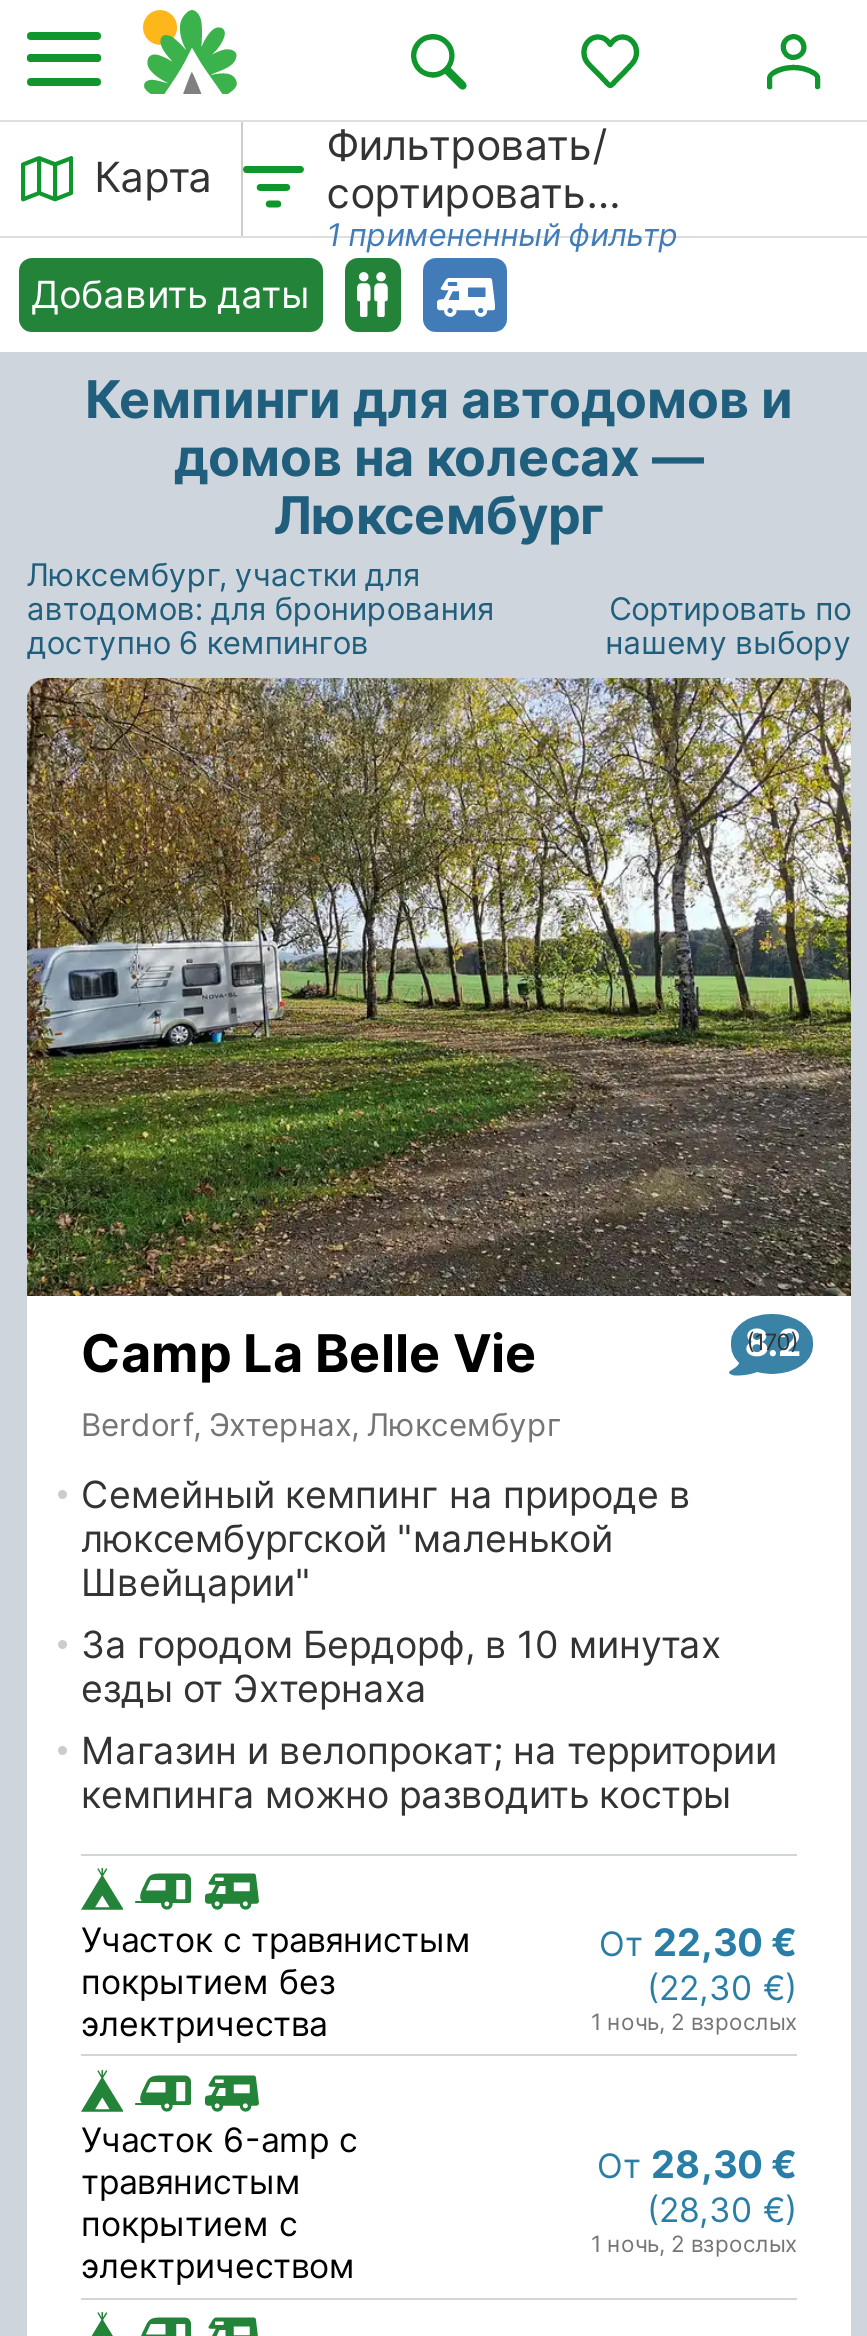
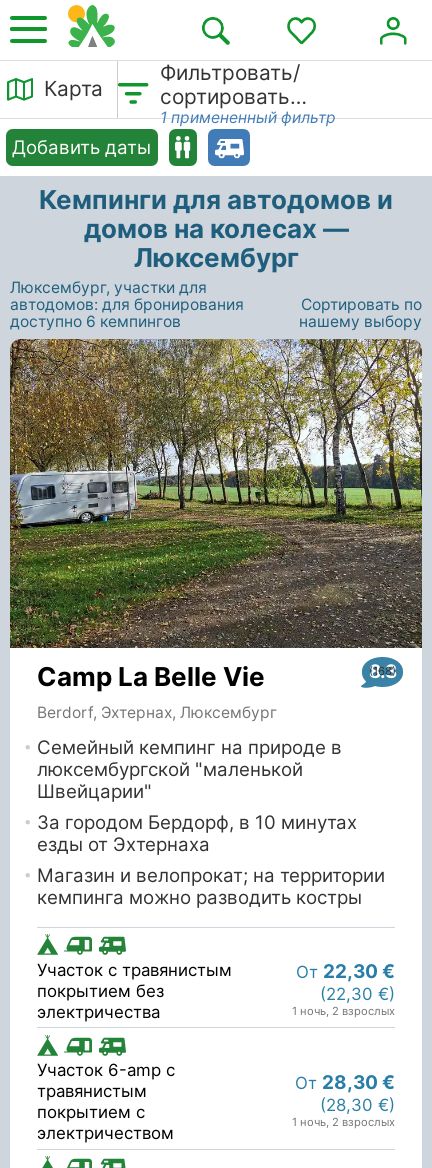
- 8.2
+ 8.3
